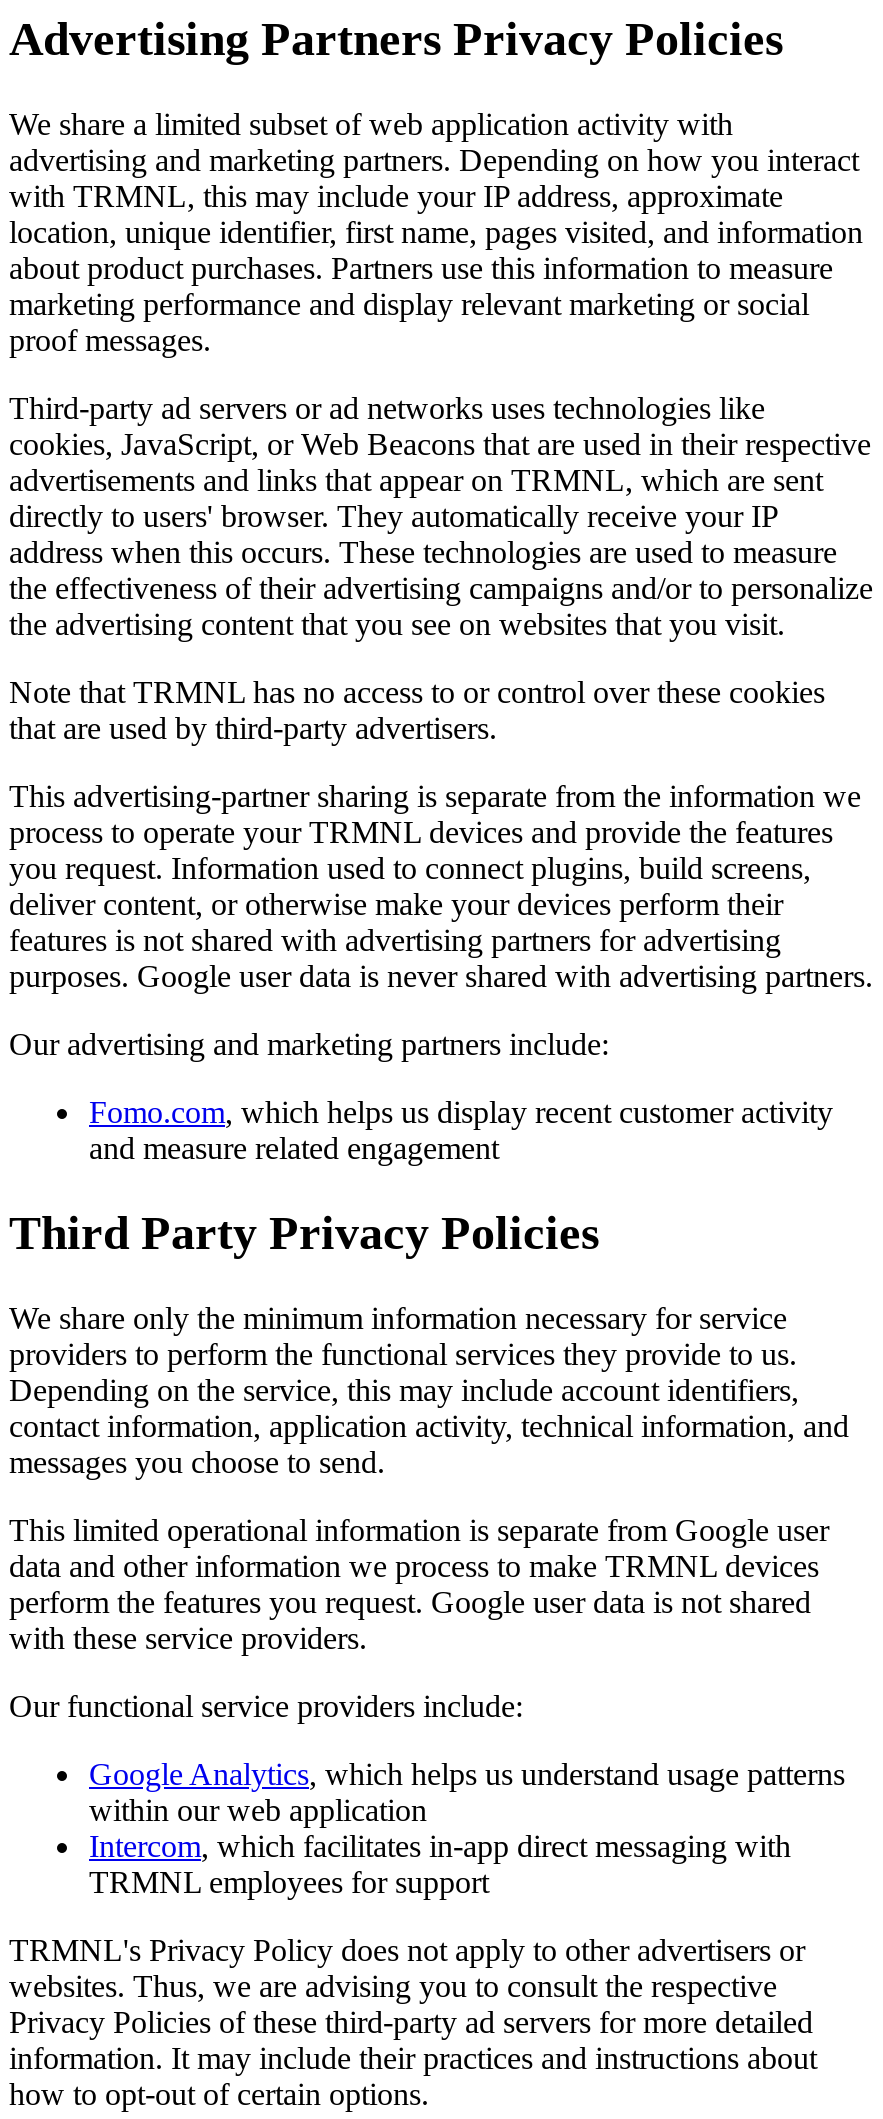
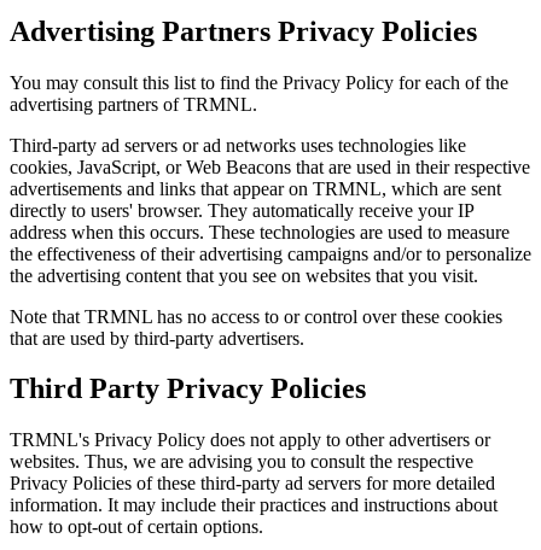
- We share a limited subset of web application activity with
- advertising and marketing partners. Depending on how you interact
- with TRMNL, this may include your IP address, approximate
- location, unique identifier, first name, pages visited, and information
- about product purchases. Partners use this information to measure
- marketing performance and display relevant marketing or social
- proof messages.
+ You may consult this list to find the Privacy Policy for each of the
+ advertising partners of TRMNL.

- This advertising-partner sharing is separate from the information we
- process to operate your TRMNL devices and provide the features
- you request. Information used to connect plugins, build screens,
- deliver content, or otherwise make your devices perform their
- features is not shared with advertising partners for advertising
- purposes. Google user data is never shared with advertising partners.
- Our advertising and marketing partners include:
- Fomo.com, which helps us display recent customer activity
- and measure related engagement

- We share only the minimum information necessary for service
- providers to perform the functional services they provide to us.
- Depending on the service, this may include account identifiers,
- contact information, application activity, technical information, and
- messages you choose to send.
- This limited operational information is separate from Google user
- data and other information we process to make TRMNL devices
- perform the features you request. Google user data is not shared
- with these service providers.
- Our functional service providers include:
- Google Analytics, which helps us understand usage patterns
- within our web application
- Intercom, which facilitates in-app direct messaging with
- TRMNL employees for support
